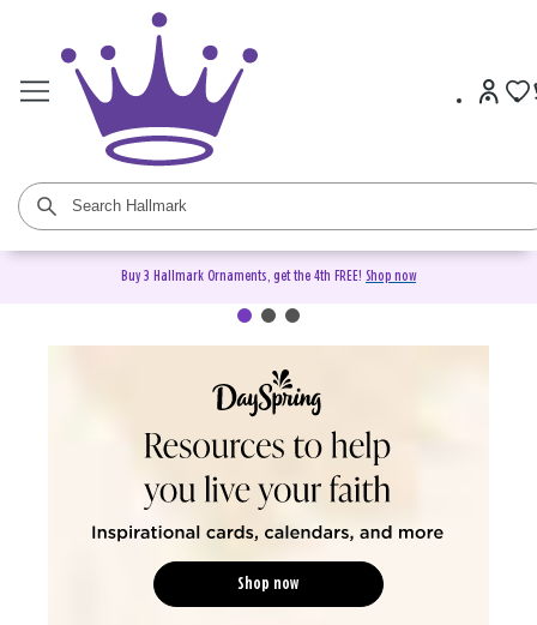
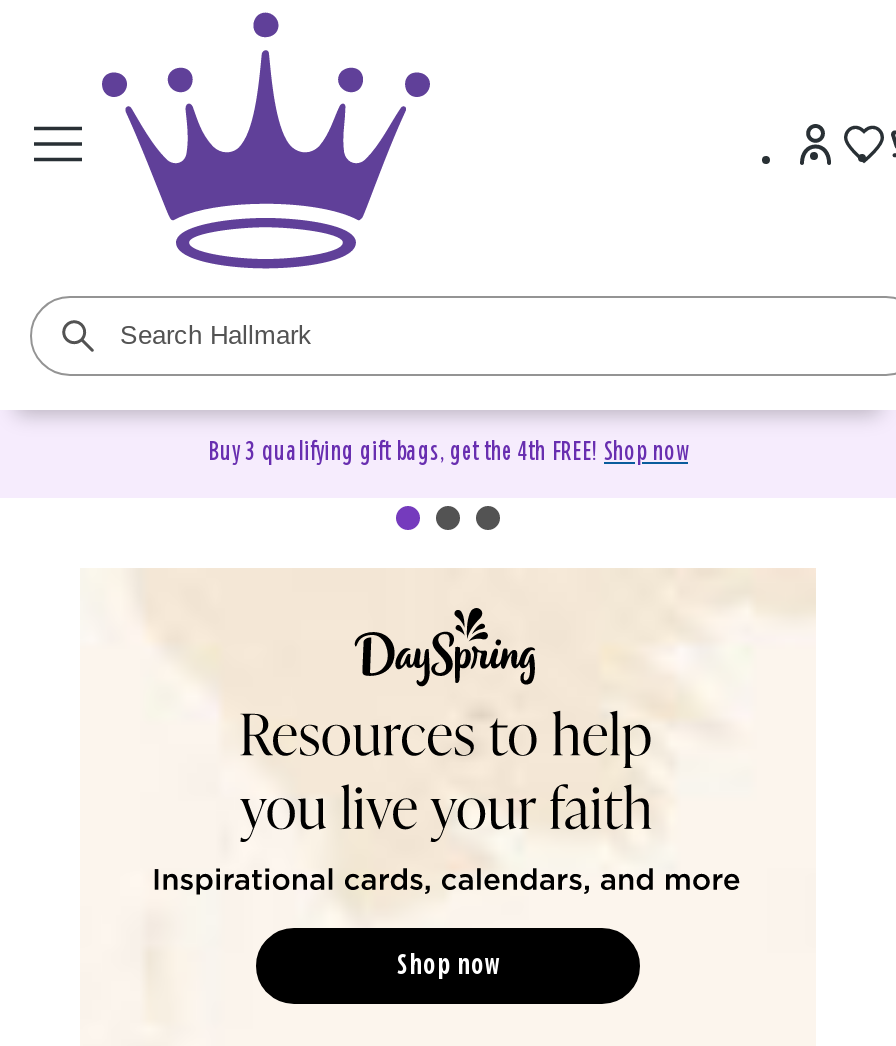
- Buy 3 Hallmark Ornaments, get the 4th FREE! Shop now
+ Buy 3 qualifying gift bags, get the 4th FREE! Shop now
